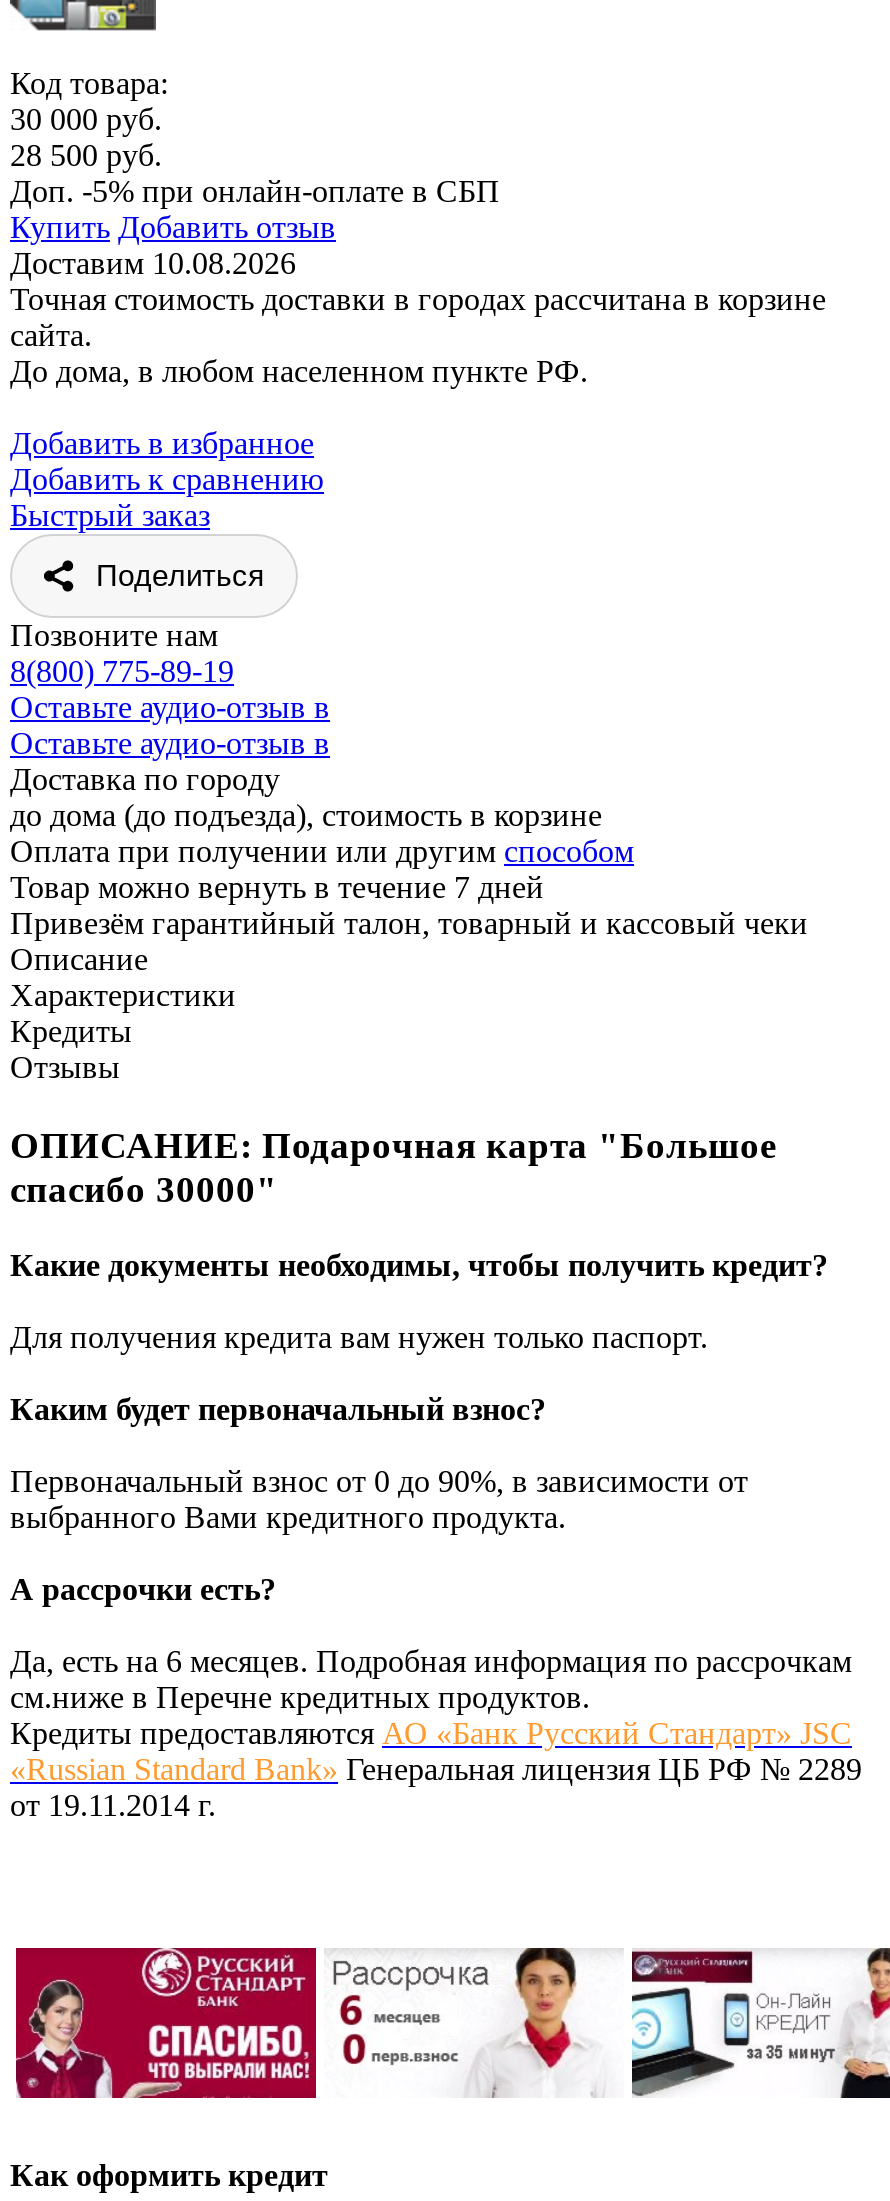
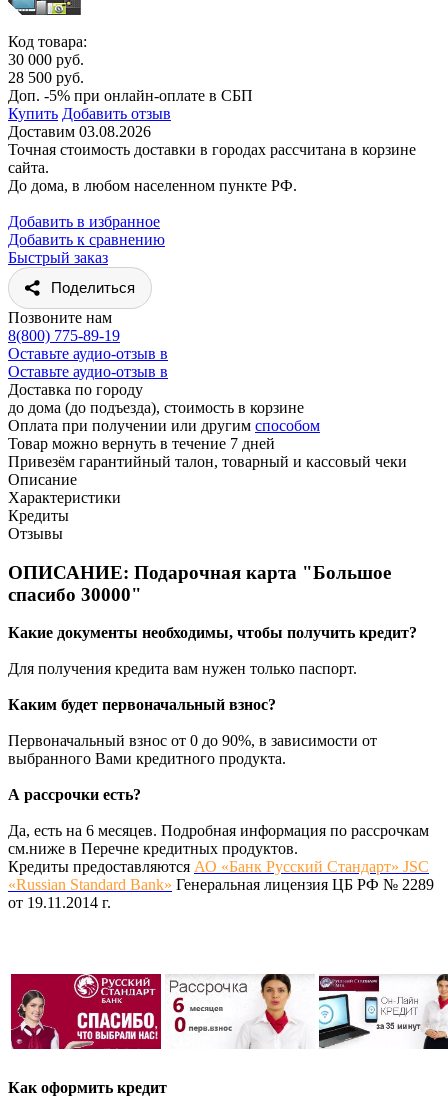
- Доставим 10.08.2026
+ Доставим 03.08.2026
